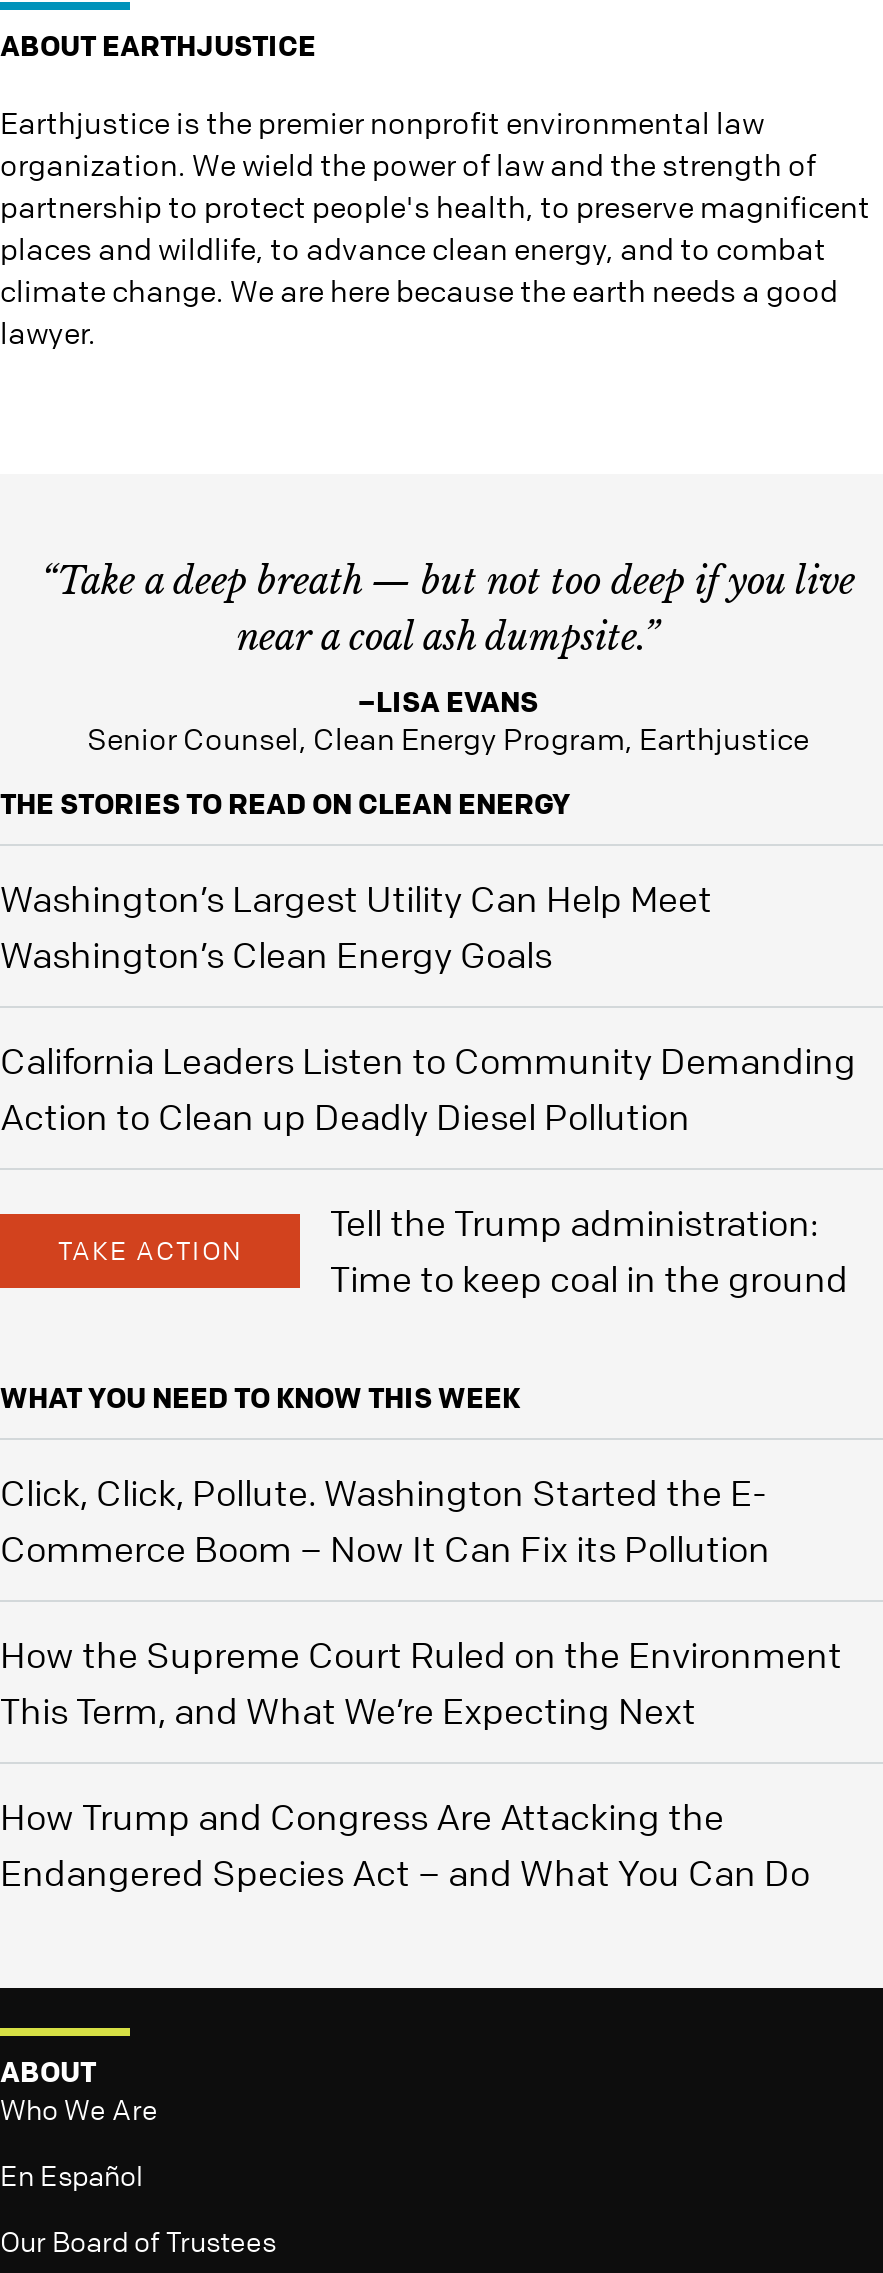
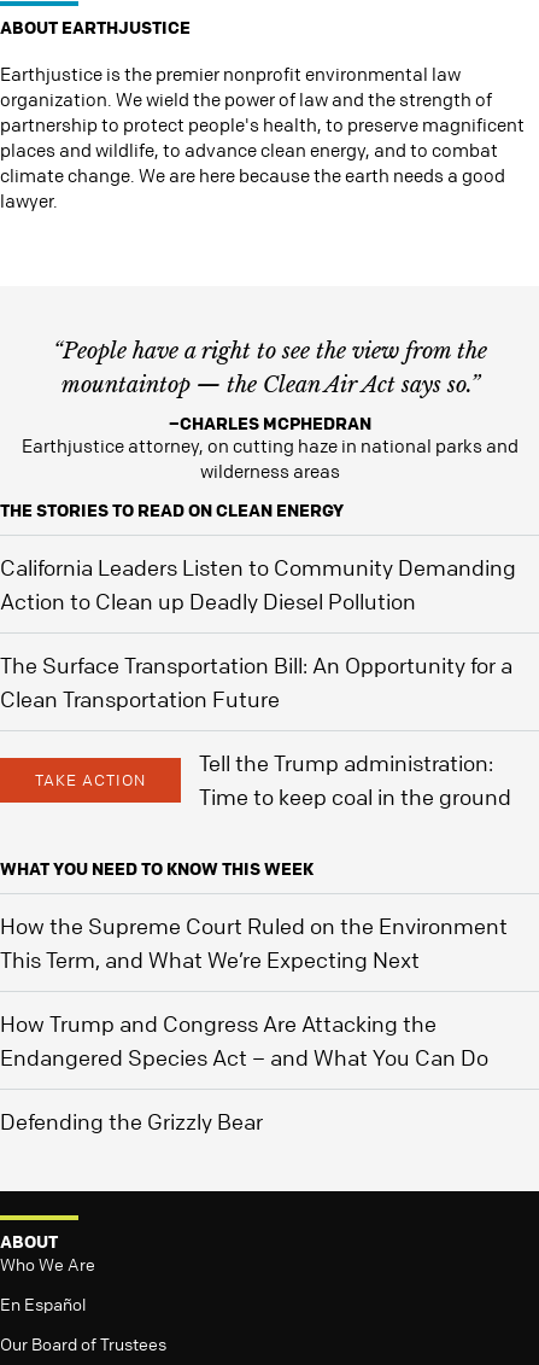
- “Take a deep breath — but not too deep if you live
- near a coal ash dumpsite.”
+ “People have a right to see the view from the
+ mountaintop — the Clean Air Act says so.”

- –LISA EVANS
- Senior Counsel, Clean Energy Program, Earthjustice
+ –CHARLES MCPHEDRAN
+ Earthjustice attorney, on cutting haze in national parks and
+ wilderness areas

moved down: THE STORIES TO READ ON CLEAN ENERGY

- Washington’s Largest Utility Can Help Meet
- Washington’s Clean Energy Goals

moved up: California Leaders Listen to Community Demanding | Action to Clean up Deadly Diesel Pollution

+ The Surface Transportation Bill: An Opportunity for a
+ Clean Transportation Future

moved down: TAKE ACTION | Tell the Trump administration: | Time to keep coal in the ground | WHAT YOU NEED TO KNOW THIS WEEK

- Click, Click, Pollute. Washington Started the E-
- Commerce Boom – Now It Can Fix its Pollution

moved up: How the Supreme Court Ruled on the Environment | This Term, and What We’re Expecting Next | How Trump and Congress Are Attacking the | Endangered Species Act – and What You Can Do

+ Defending the Grizzly Bear
